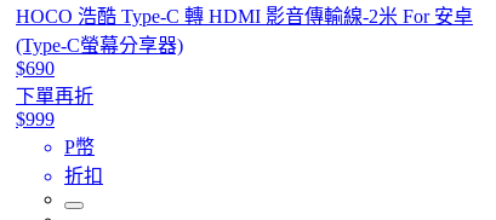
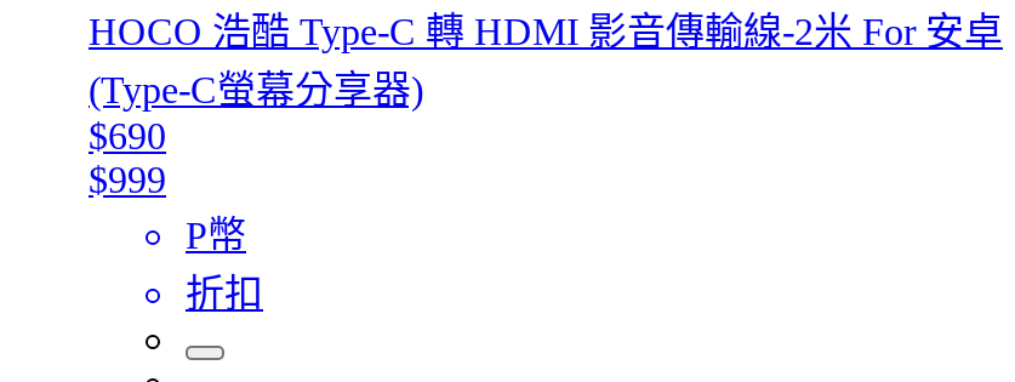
- 下單再折
